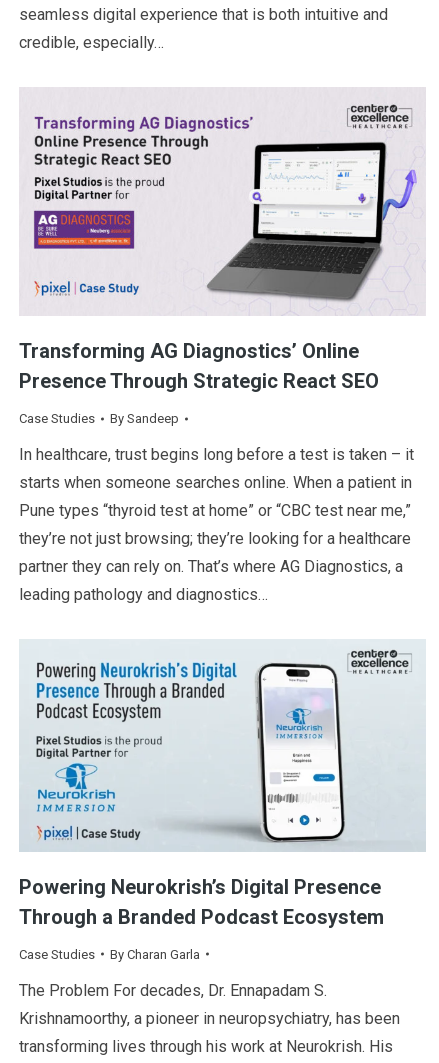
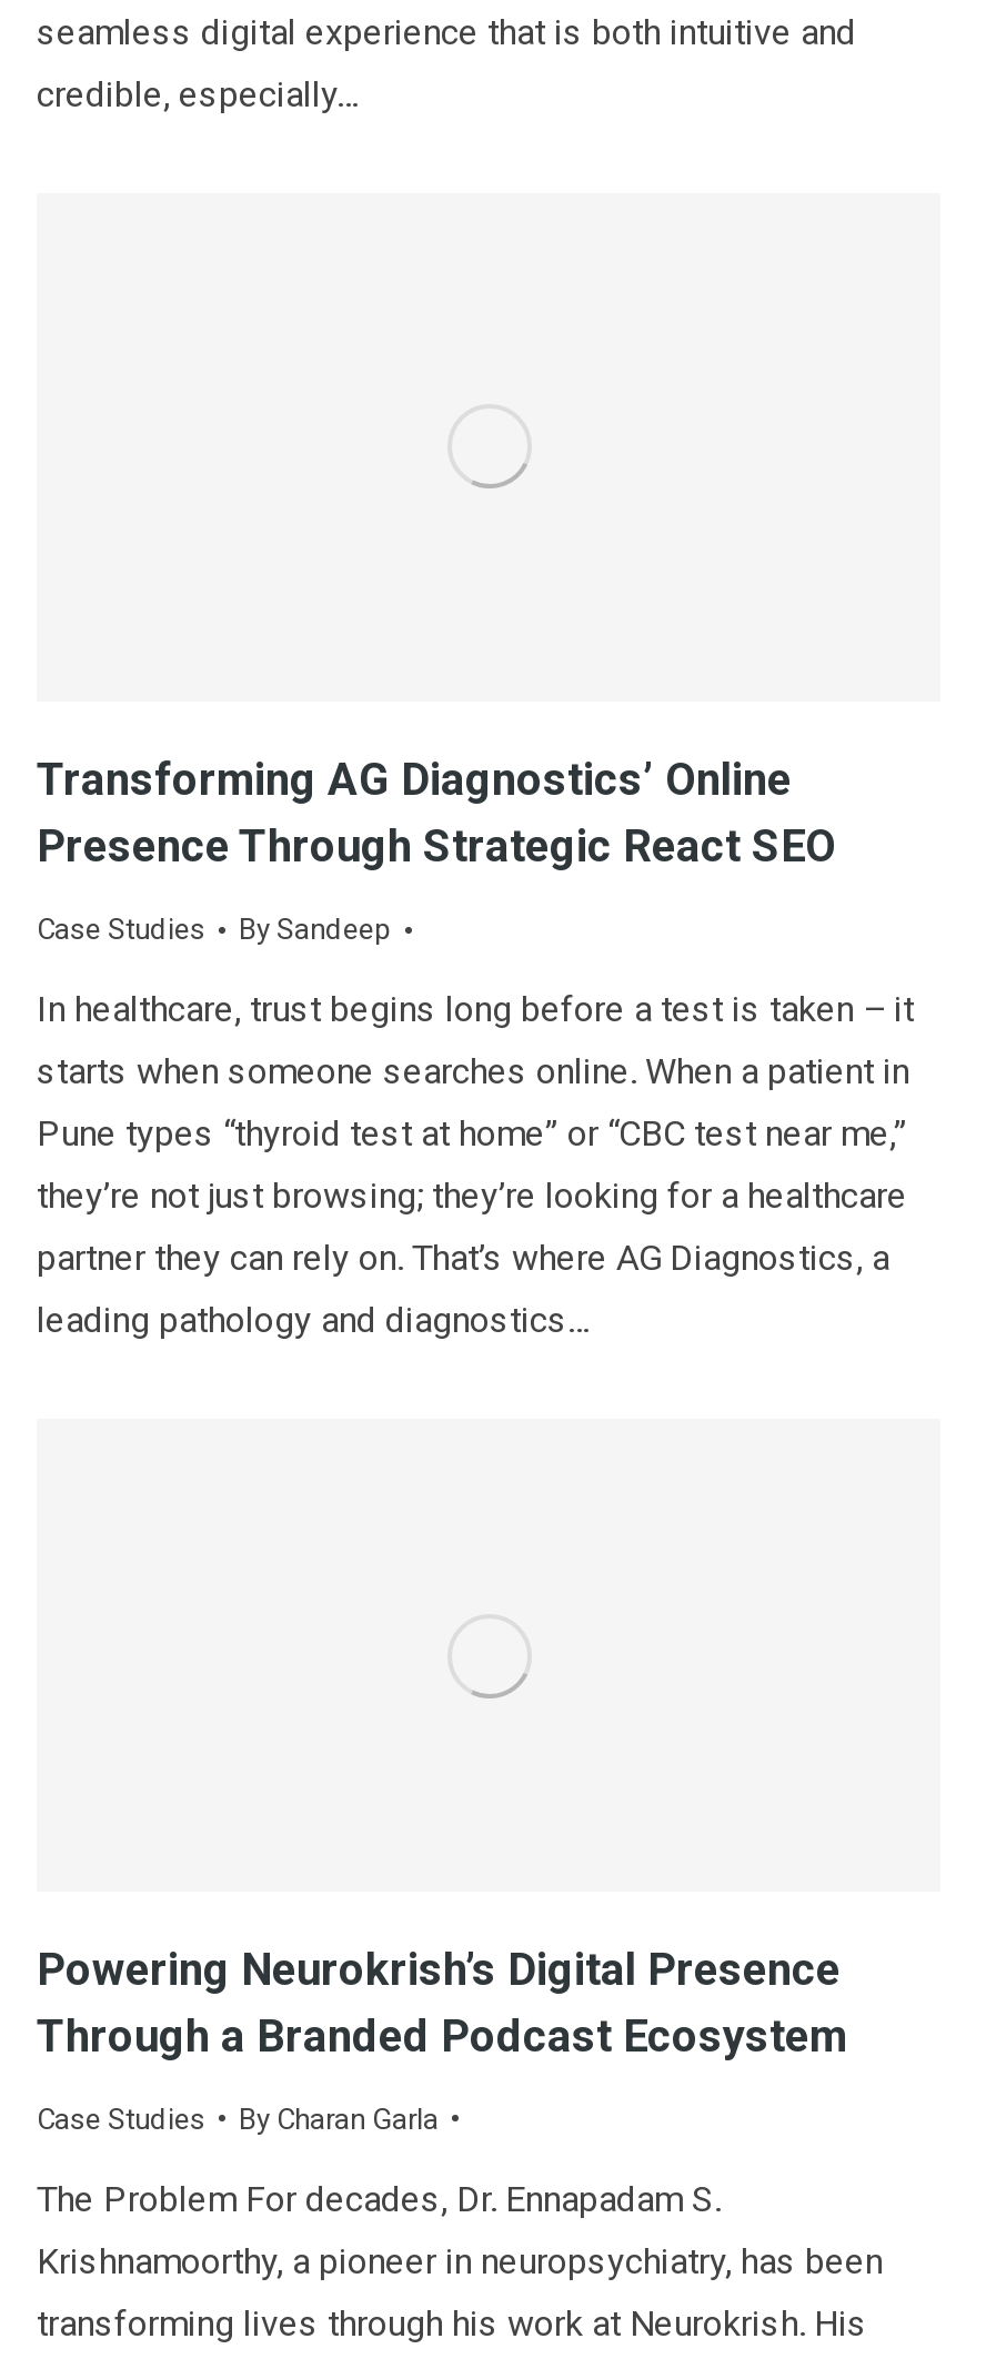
- [image]

- [image]
